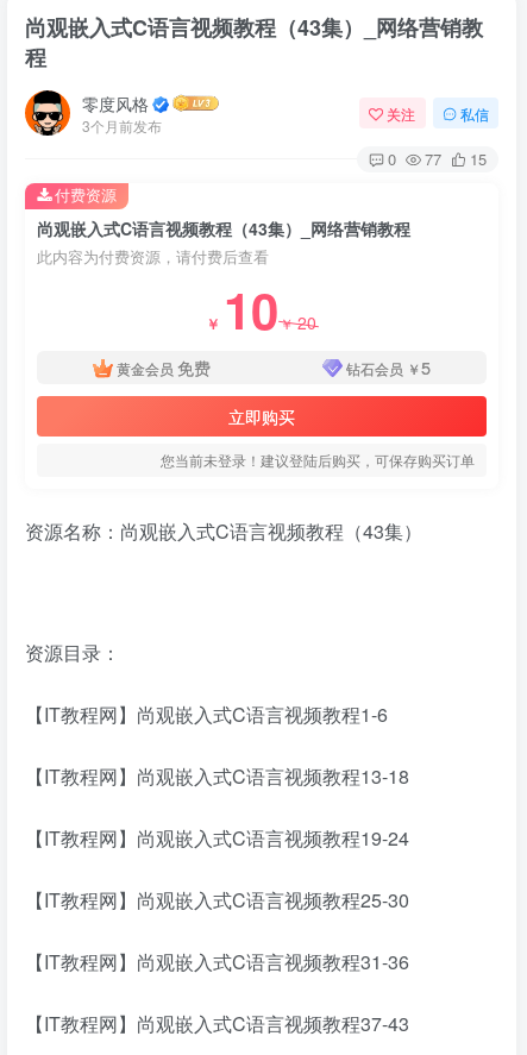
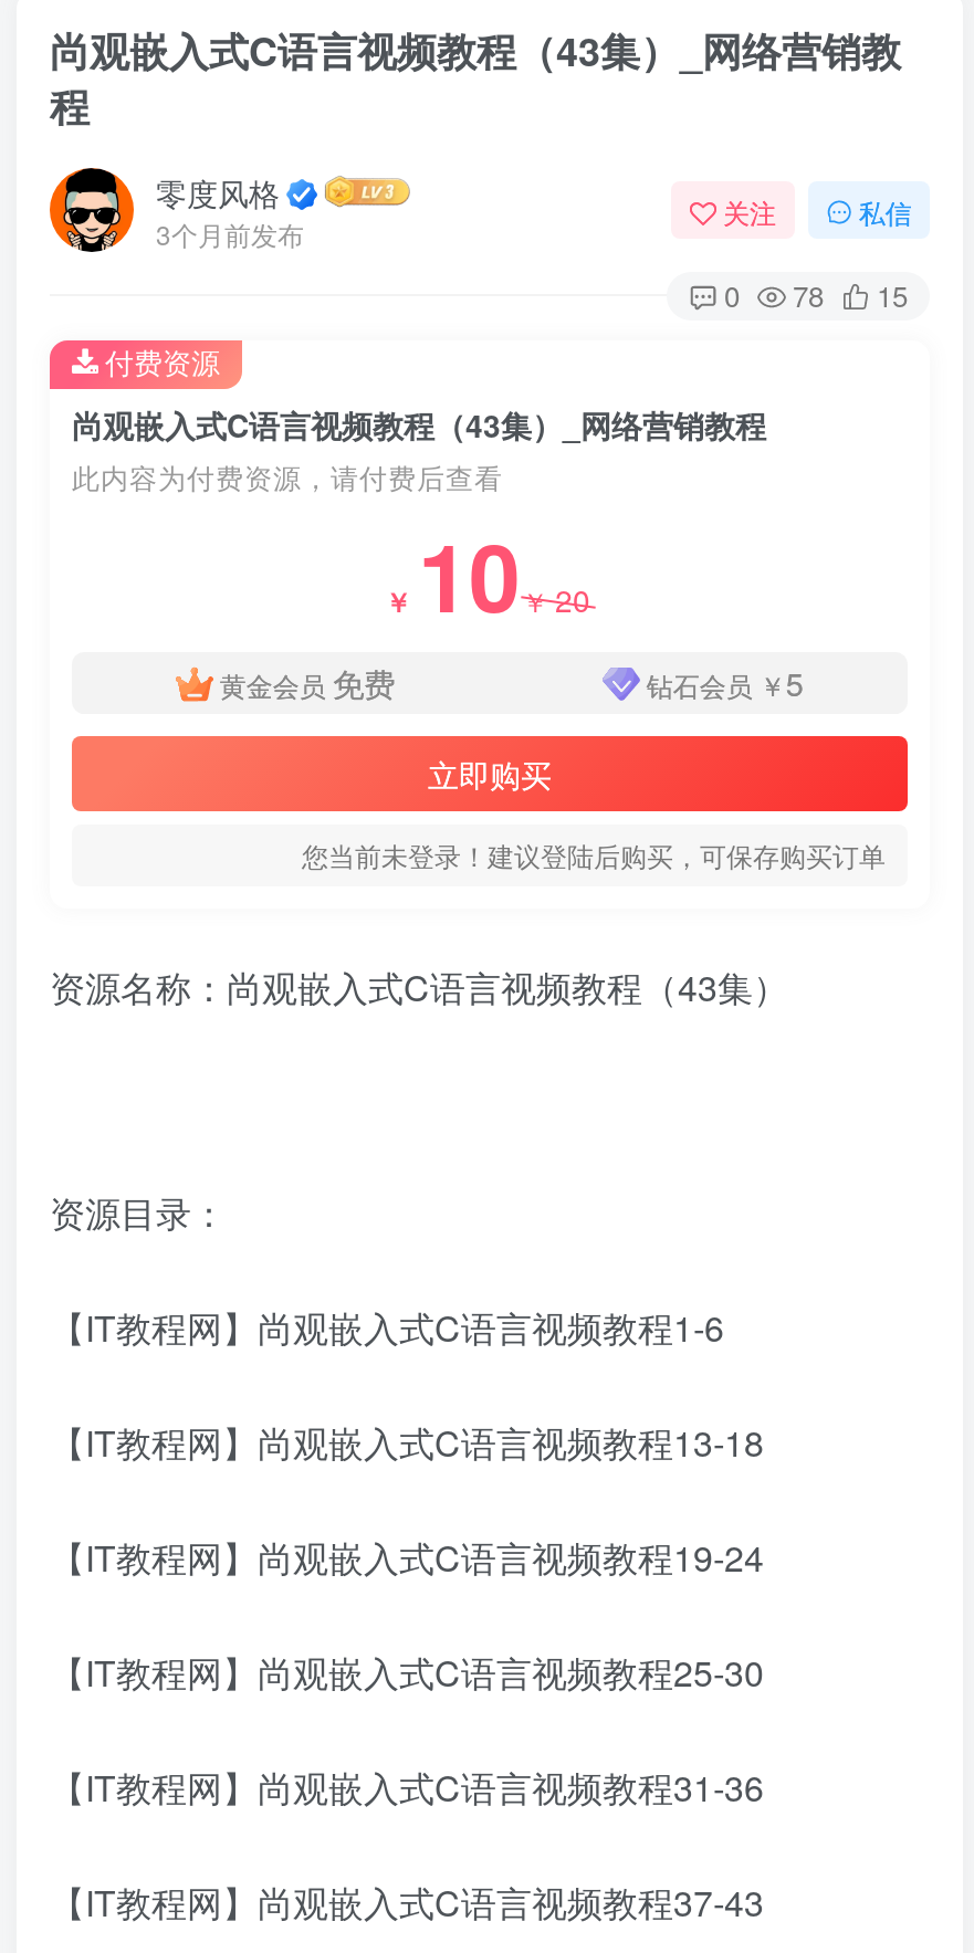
- 0 77 15
+ 0 78 15
